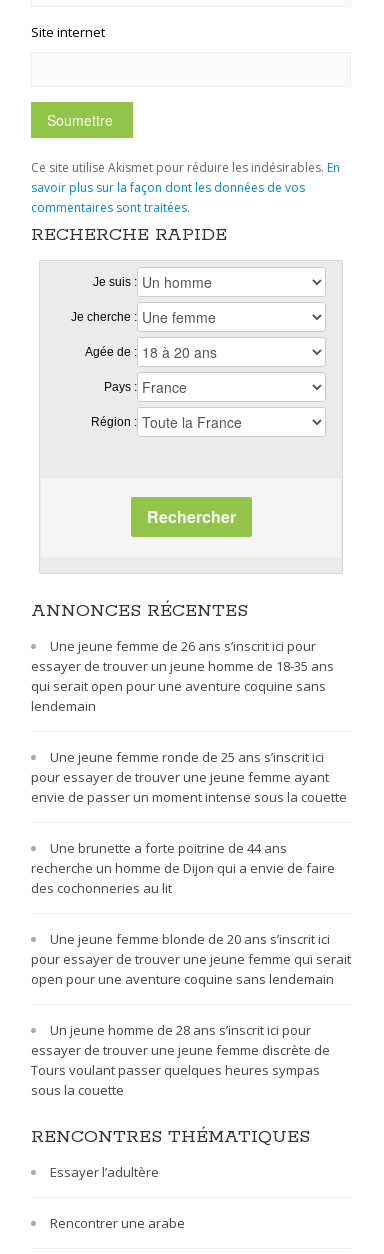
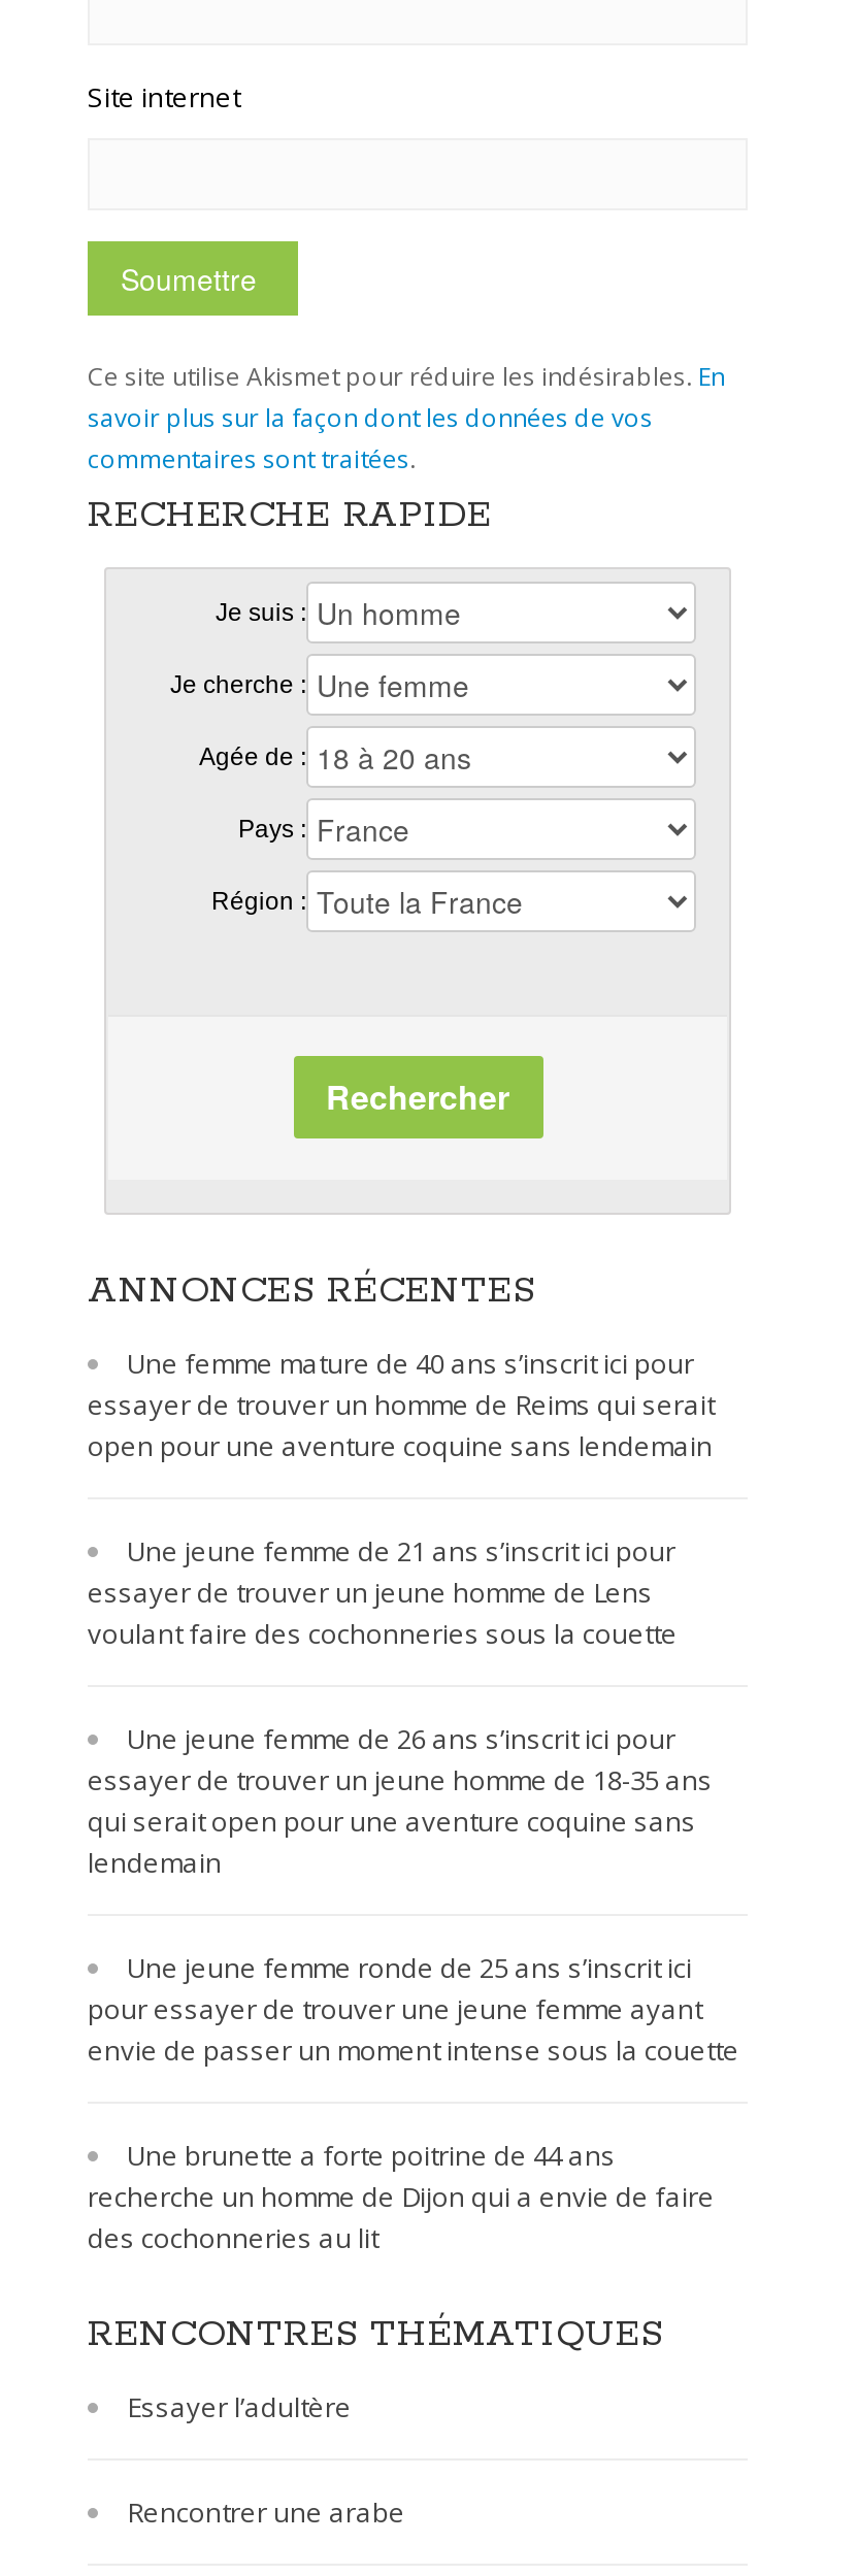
+ Une femme mature de 40 ans s’inscrit ici pour
+ essayer de trouver un homme de Reims qui serait
+ Une jeune femme de 21 ans s’inscrit ici pour
+ essayer de trouver un jeune homme de Lens
+ voulant faire des cochonneries sous la couette

moved down: Une jeune femme de 26 ans s’inscrit ici pour | essayer de trouver un jeune homme de 18-35 ans | qui serait open pour une aventure coquine sans | ... | recherche un homme de Dijon qui a envie de faire | des cochonneries au lit

- Une jeune femme blonde de 20 ans s’inscrit ici
- pour essayer de trouver une jeune femme qui serait
- Un jeune homme de 28 ans s’inscrit ici pour
- essayer de trouver une jeune femme discrète de
- Tours voulant passer quelques heures sympas
- sous la couette

moved up: open pour une aventure coquine sans lendemain
